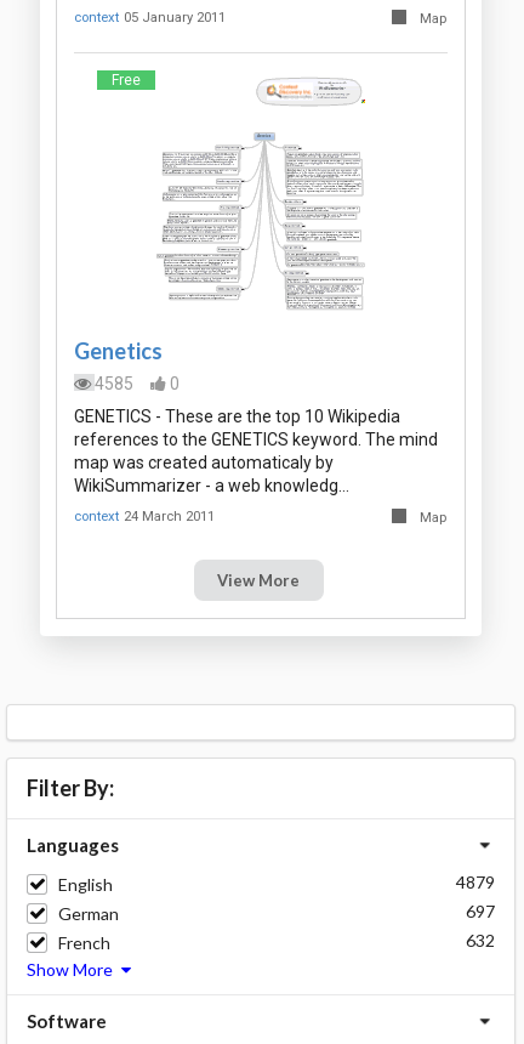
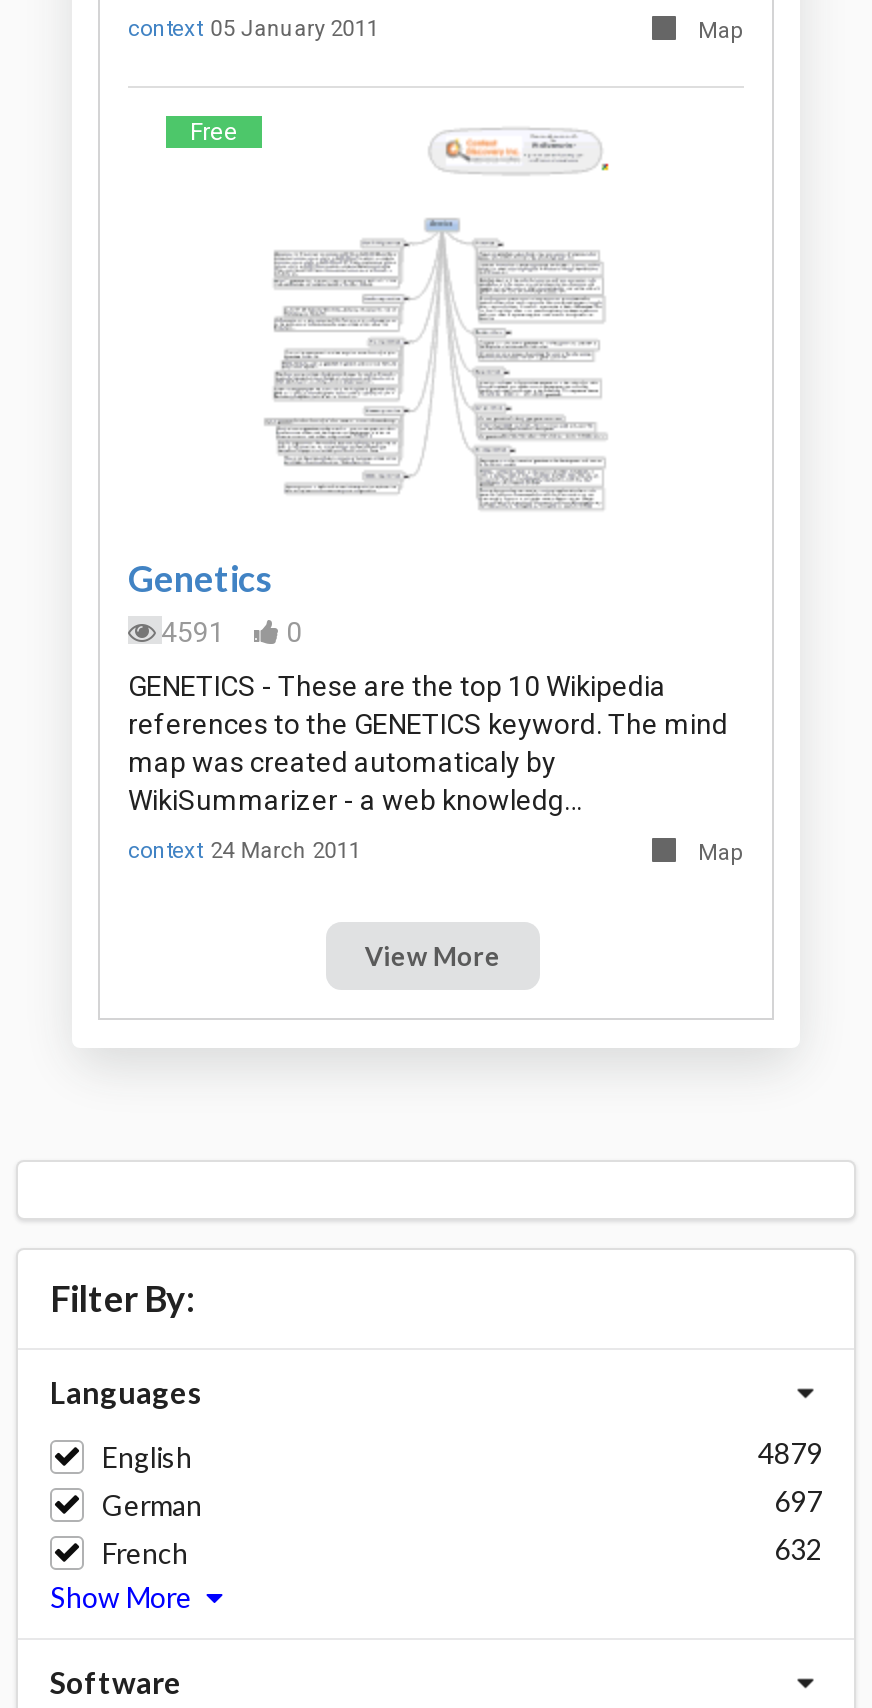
- 4585 0
+ 4591 0
